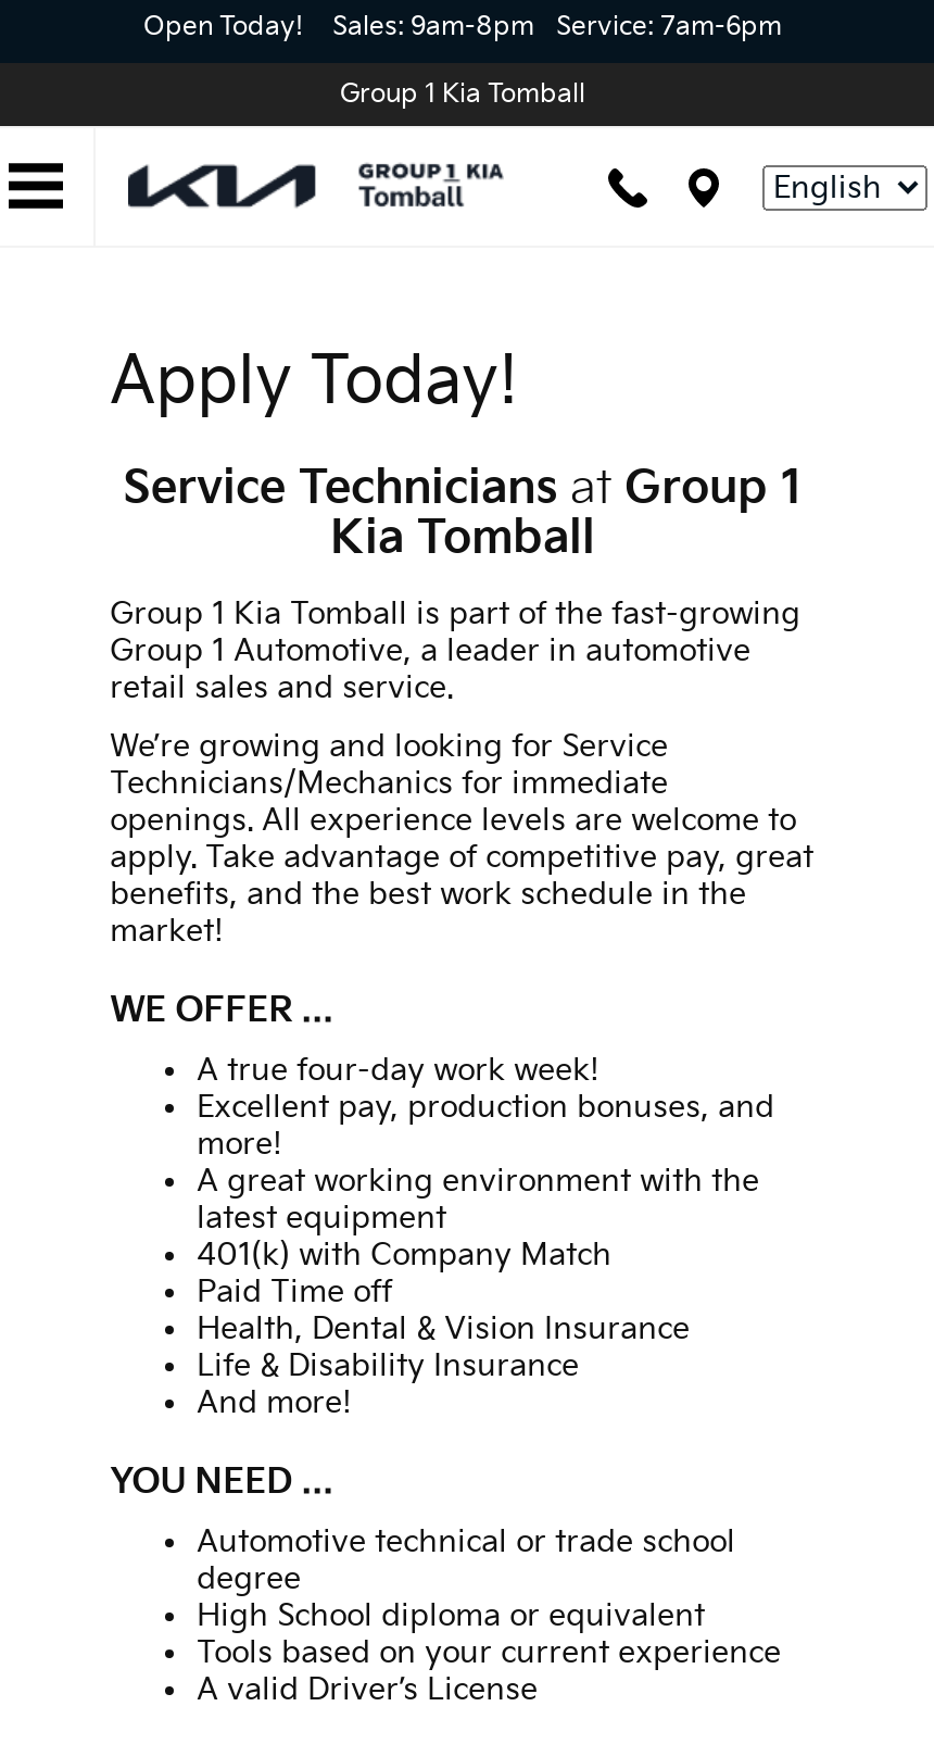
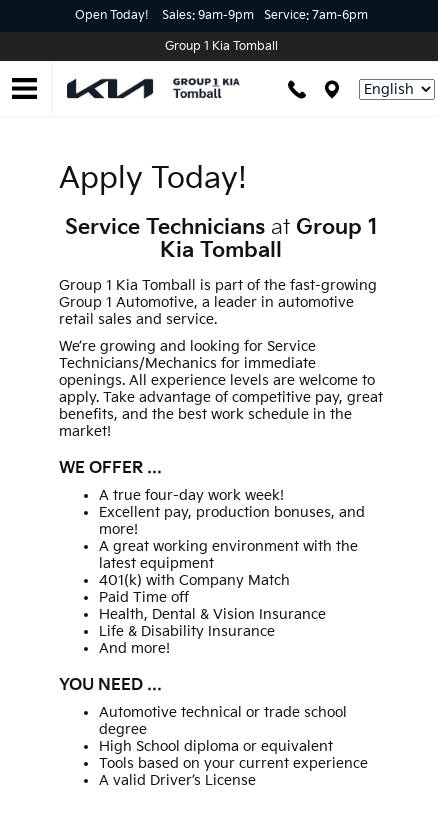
- Open Today! Sales: 9am-8pm Service: 7am-6pm
+ Open Today! Sales: 9am-9pm Service: 7am-6pm
